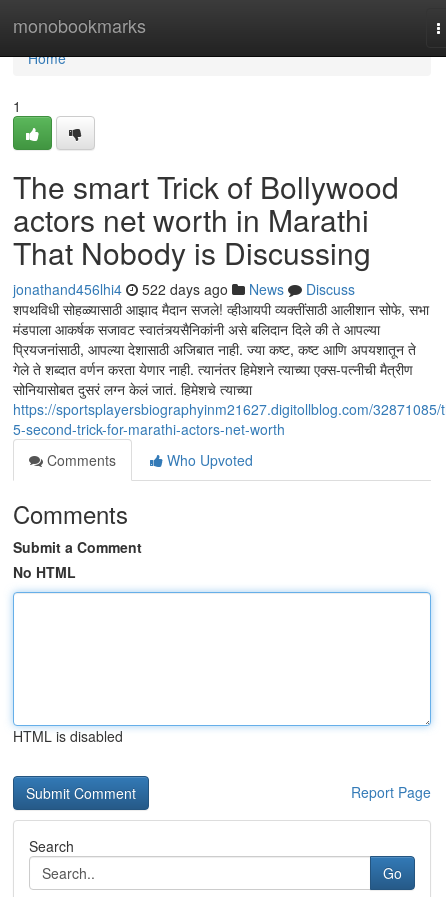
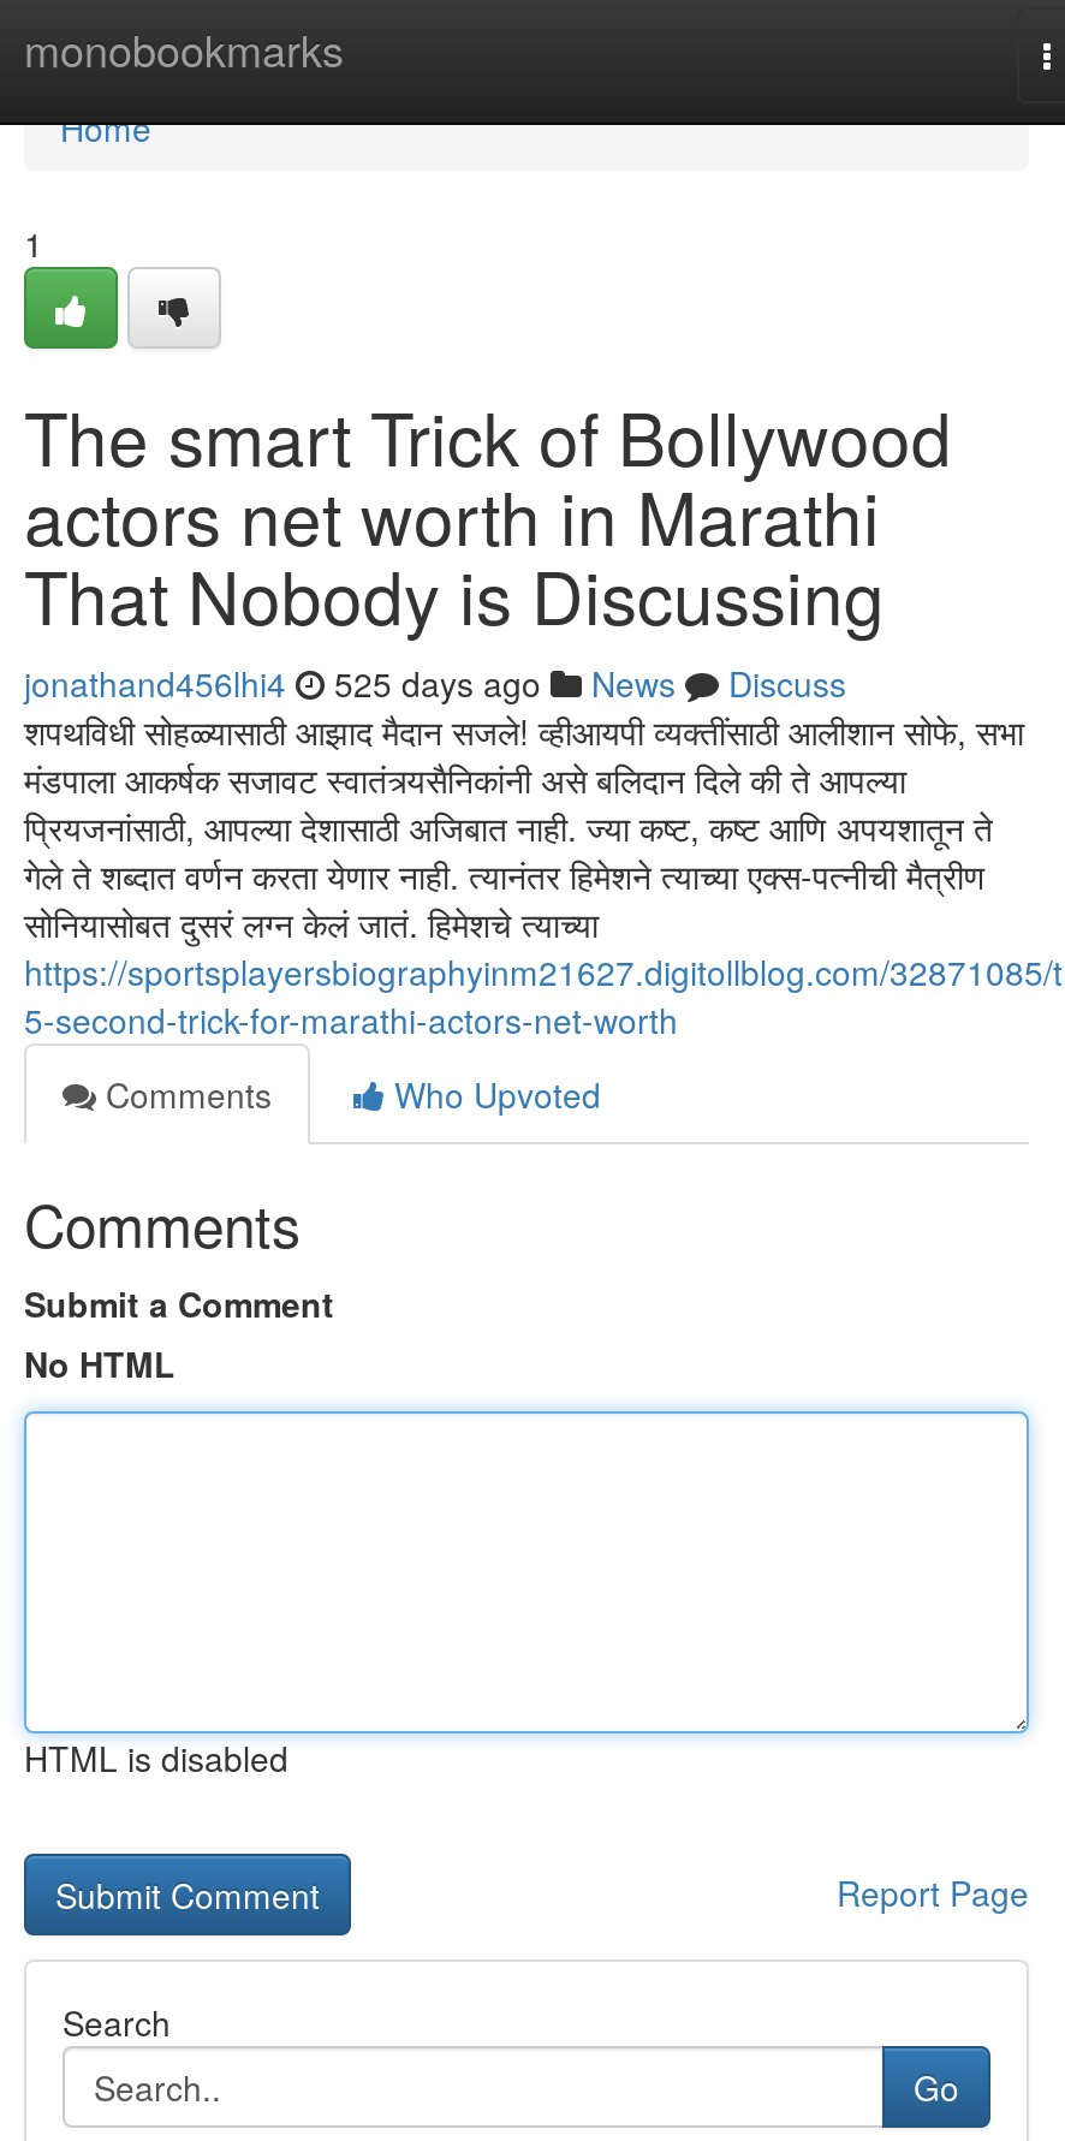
- jonathand456lhi4 522 days ago News Discuss
+ jonathand456lhi4 525 days ago News Discuss
